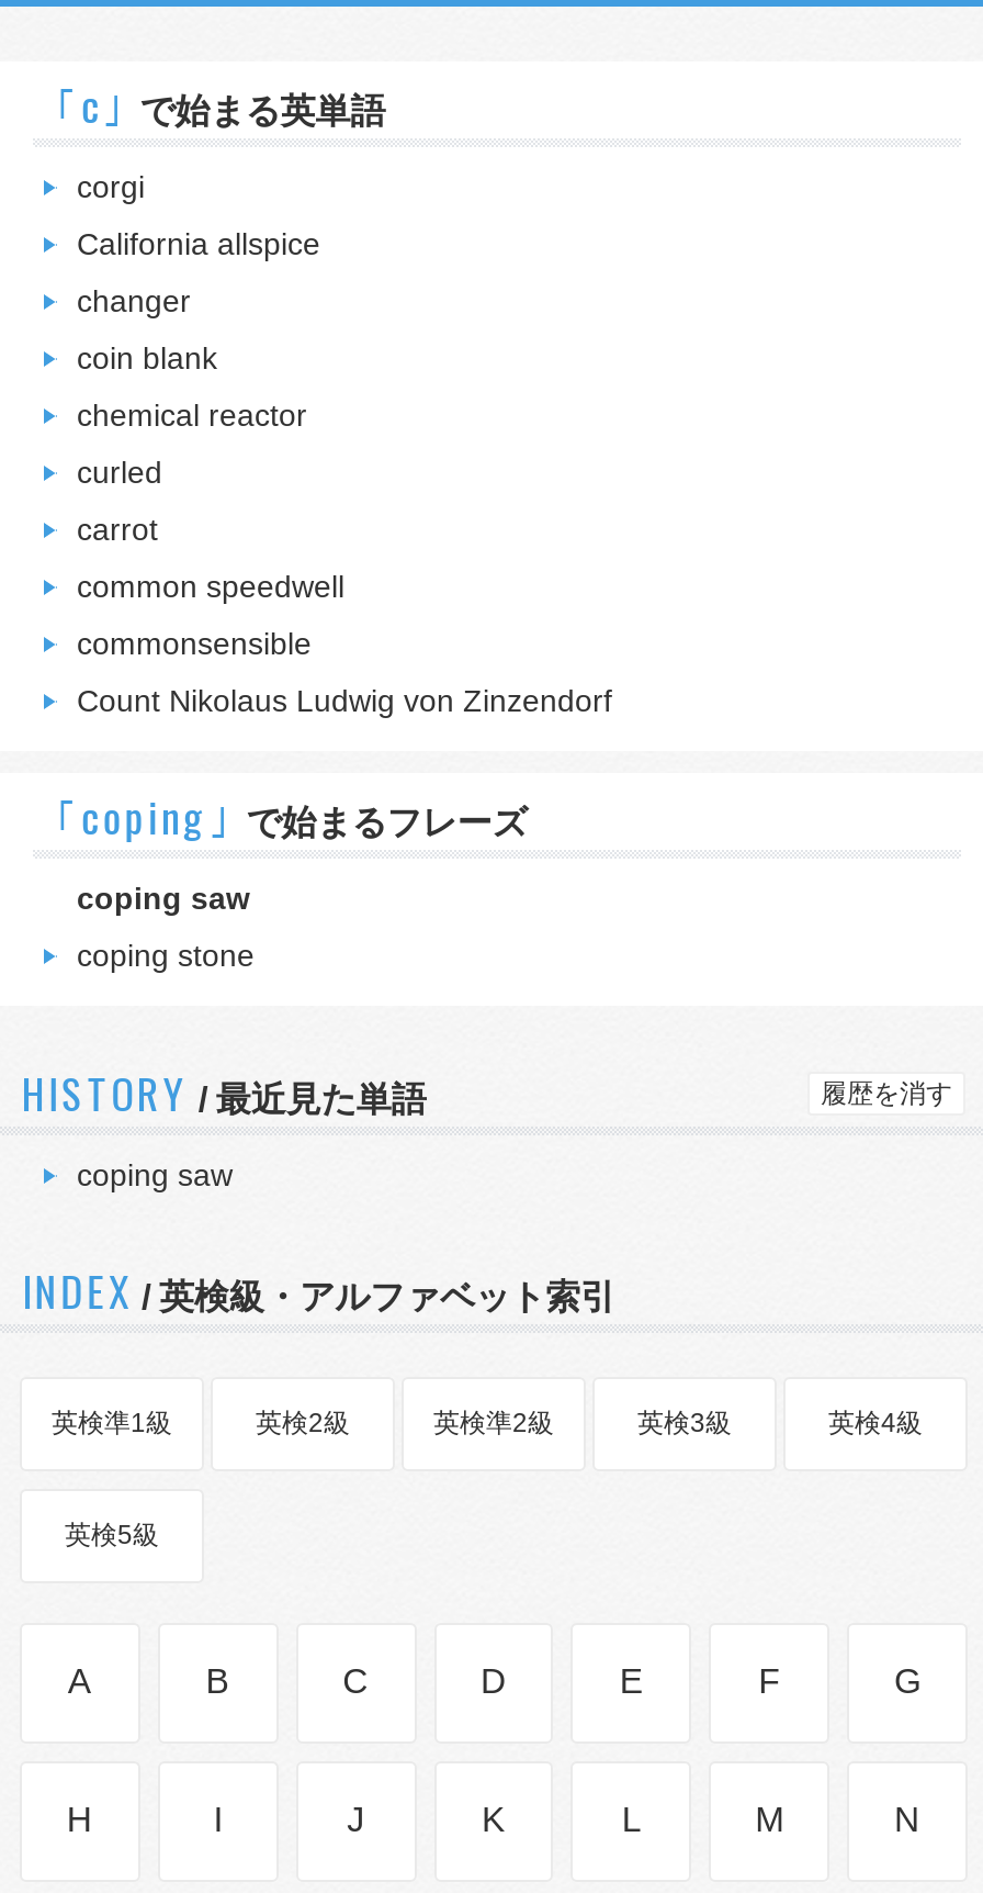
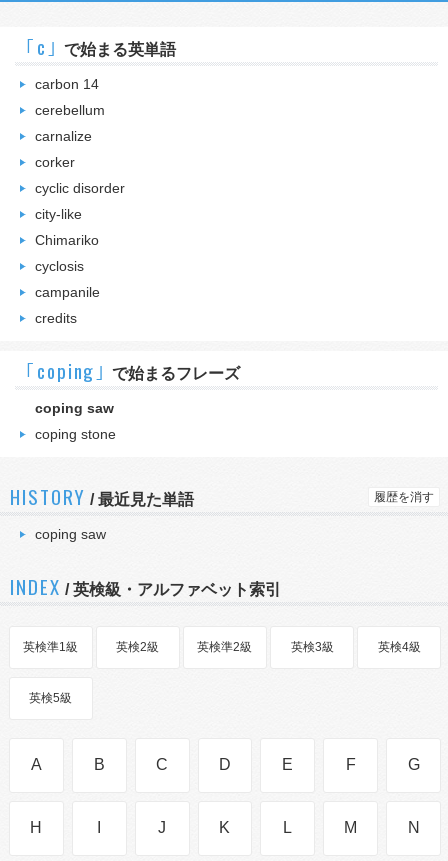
- corgi
+ carbon 14

- California allspice
+ cerebellum

- changer
+ carnalize

- coin blank
+ corker

- chemical reactor
+ cyclic disorder

- curled
+ city-like

- carrot
+ Chimariko

- common speedwell
+ cyclosis

- commonsensible
+ campanile

- Count Nikolaus Ludwig von Zinzendorf
+ credits
